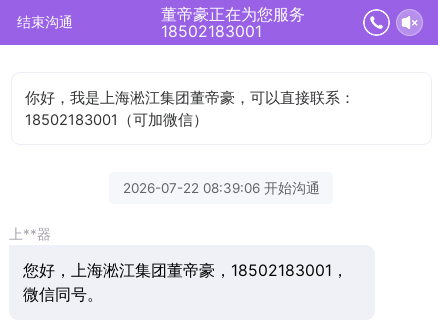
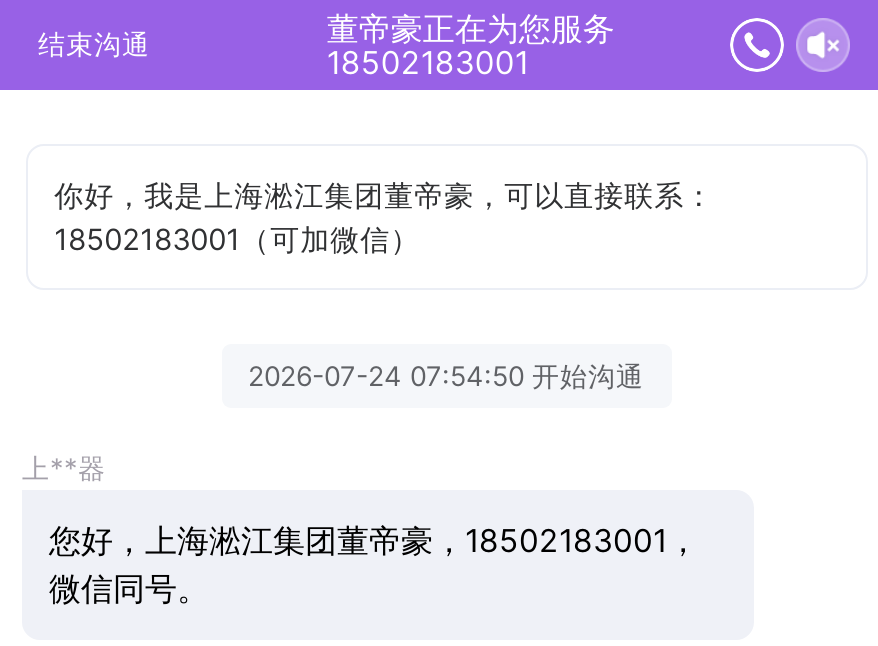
- 2026-07-22 08:39:06 开始沟通
+ 2026-07-24 07:54:50 开始沟通
